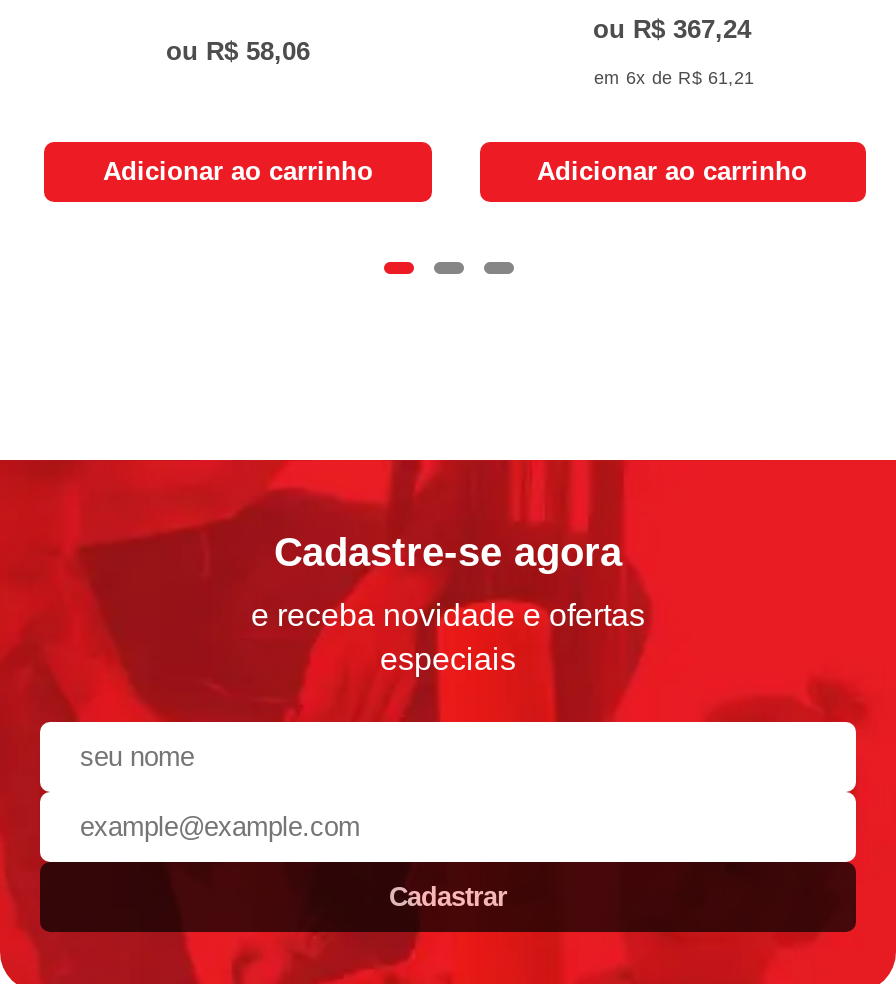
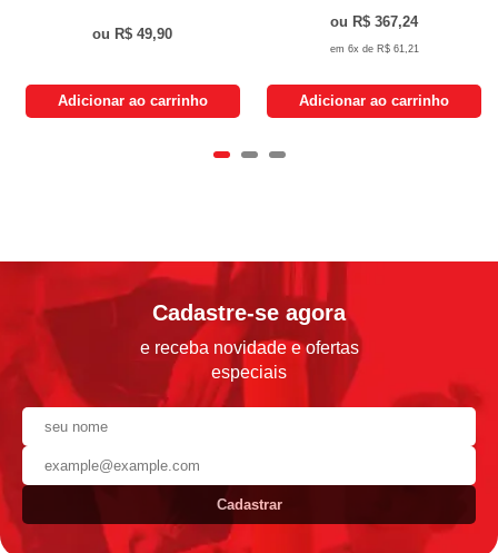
- R$ 58,06
+ R$ 49,90
